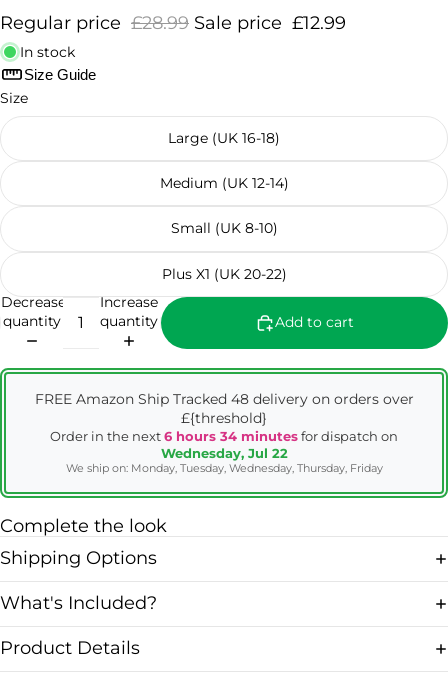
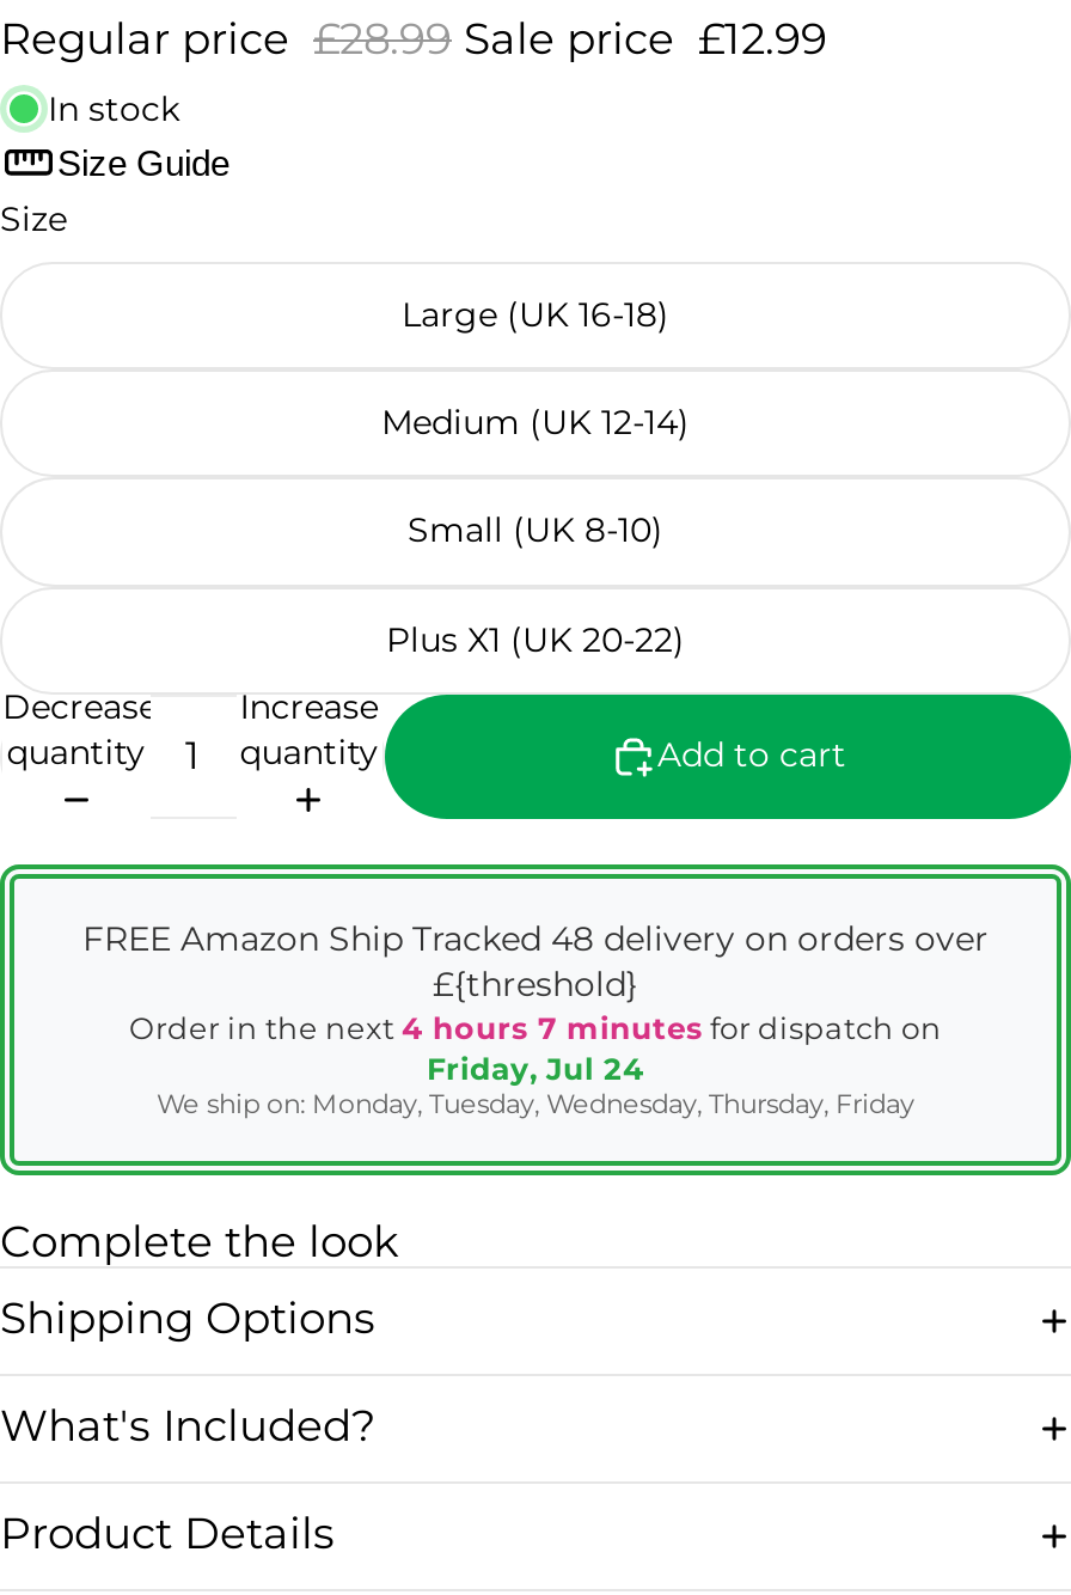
- Order in the next 6 hours 34 minutes for dispatch on
+ Order in the next 4 hours 7 minutes for dispatch on

- Wednesday, Jul 22
+ Friday, Jul 24
